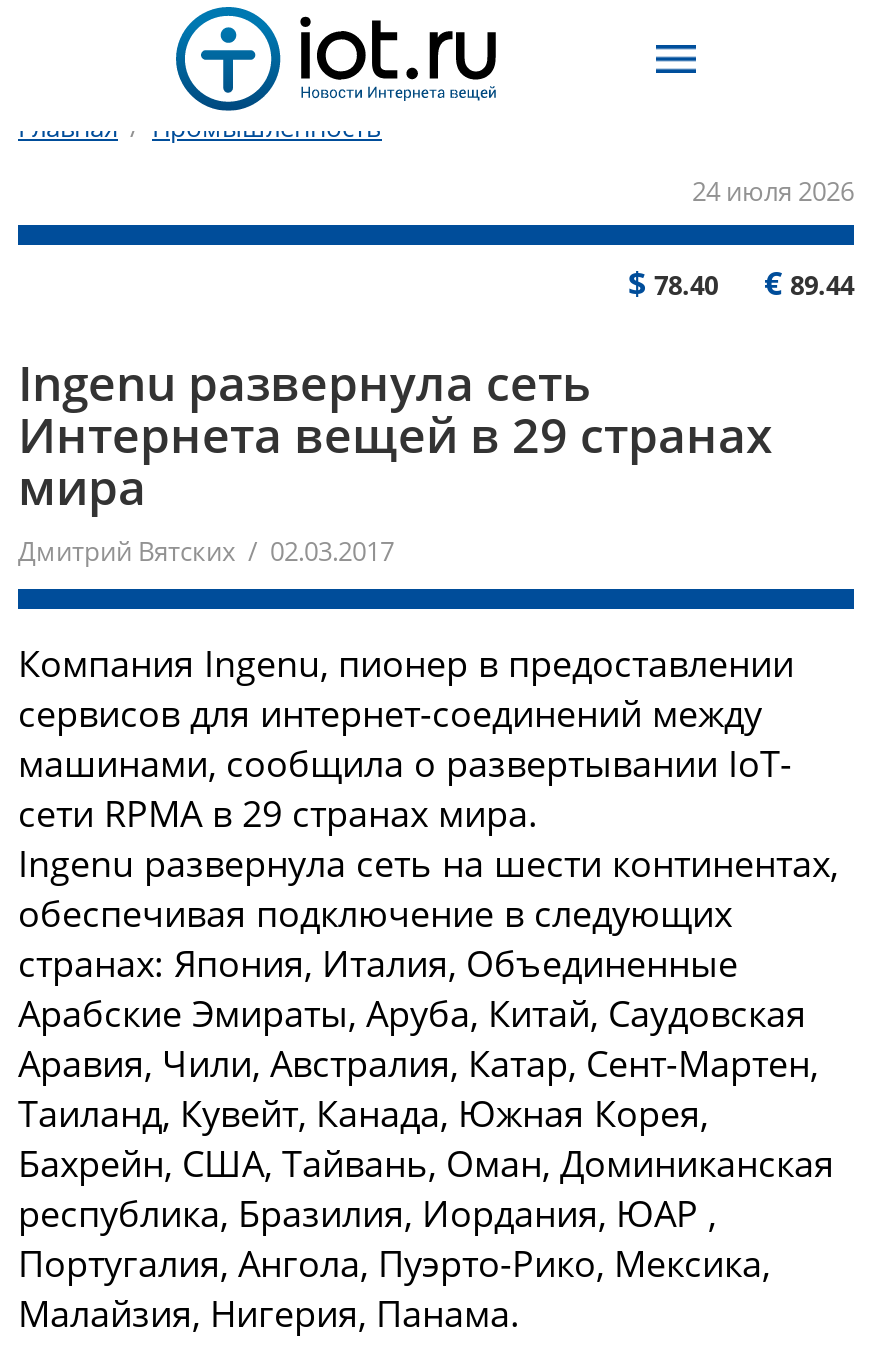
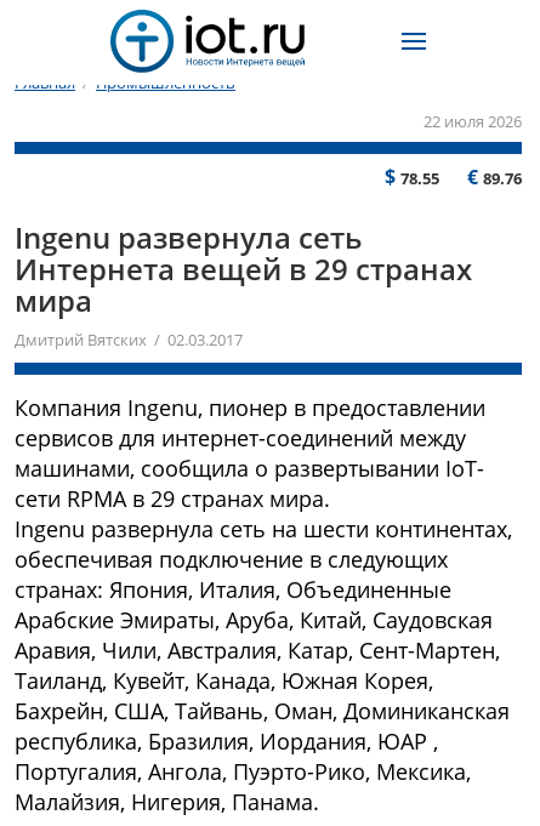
- 24 июля 2026
+ 22 июля 2026

- $78.40
+ $78.55

- €89.44
+ €89.76
